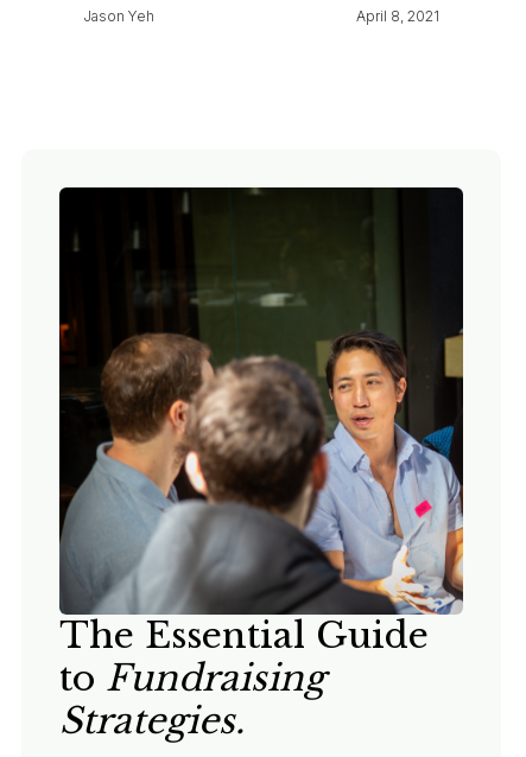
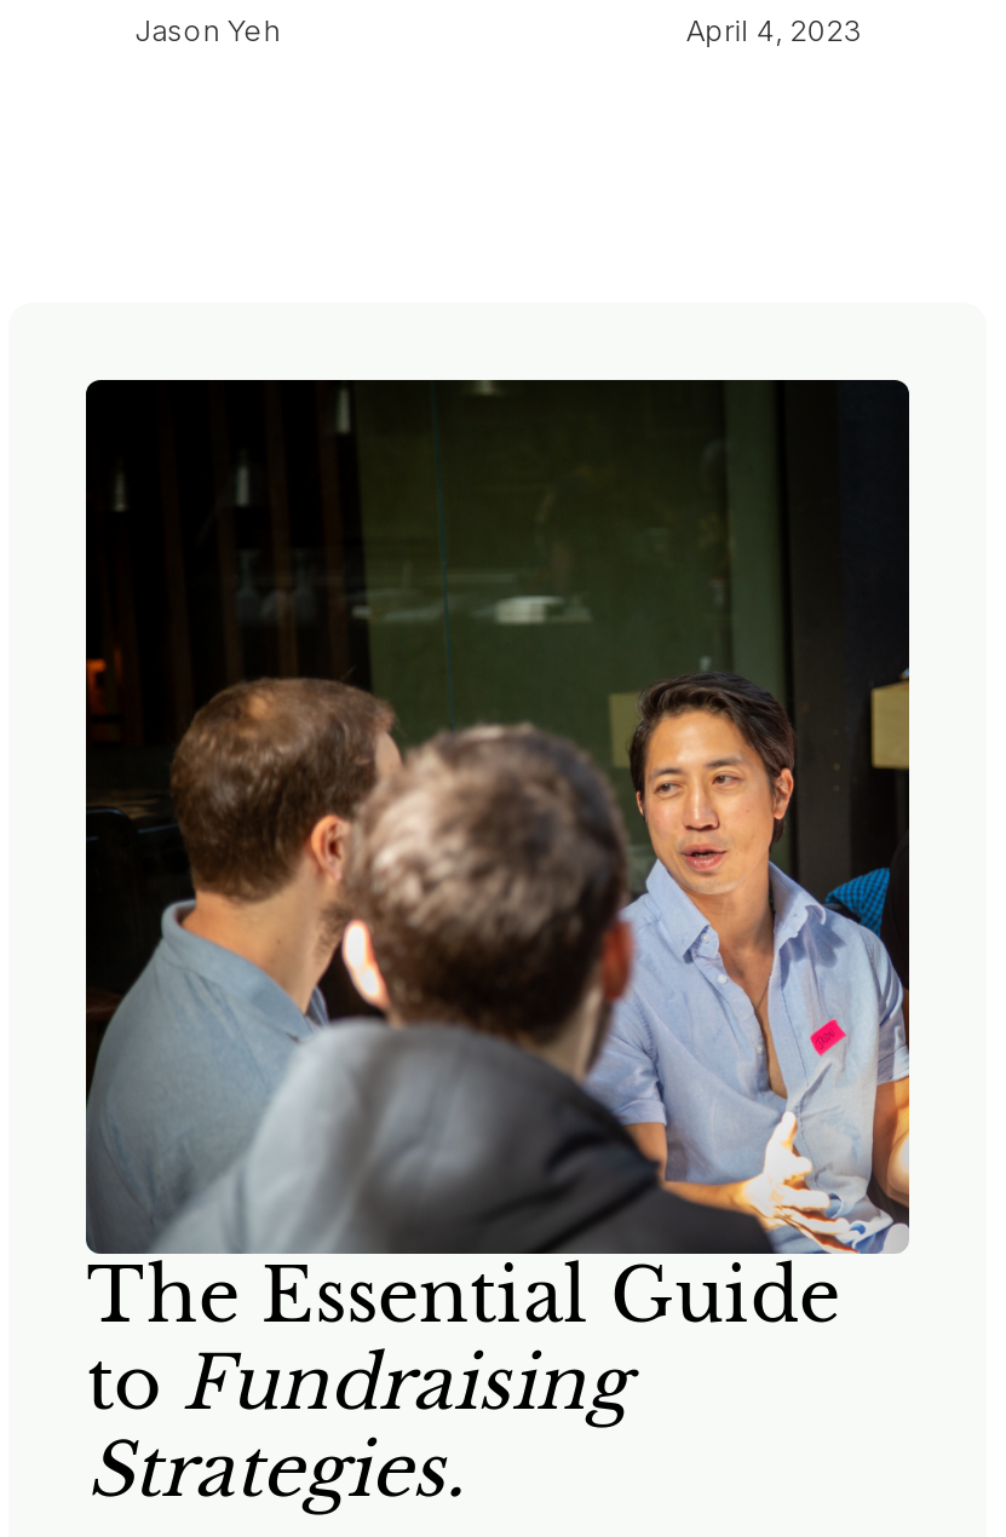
- April 8, 2021
+ April 4, 2023
